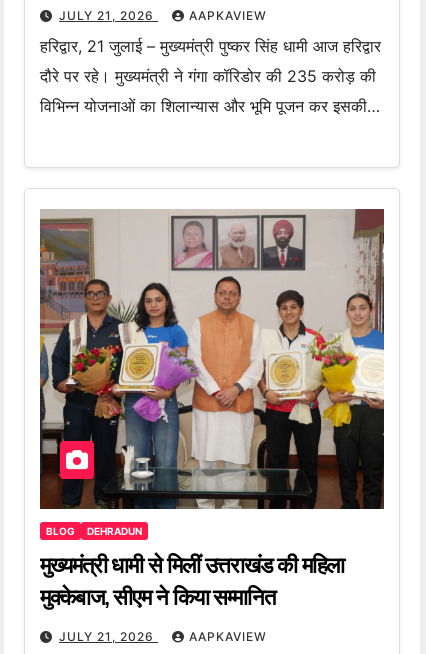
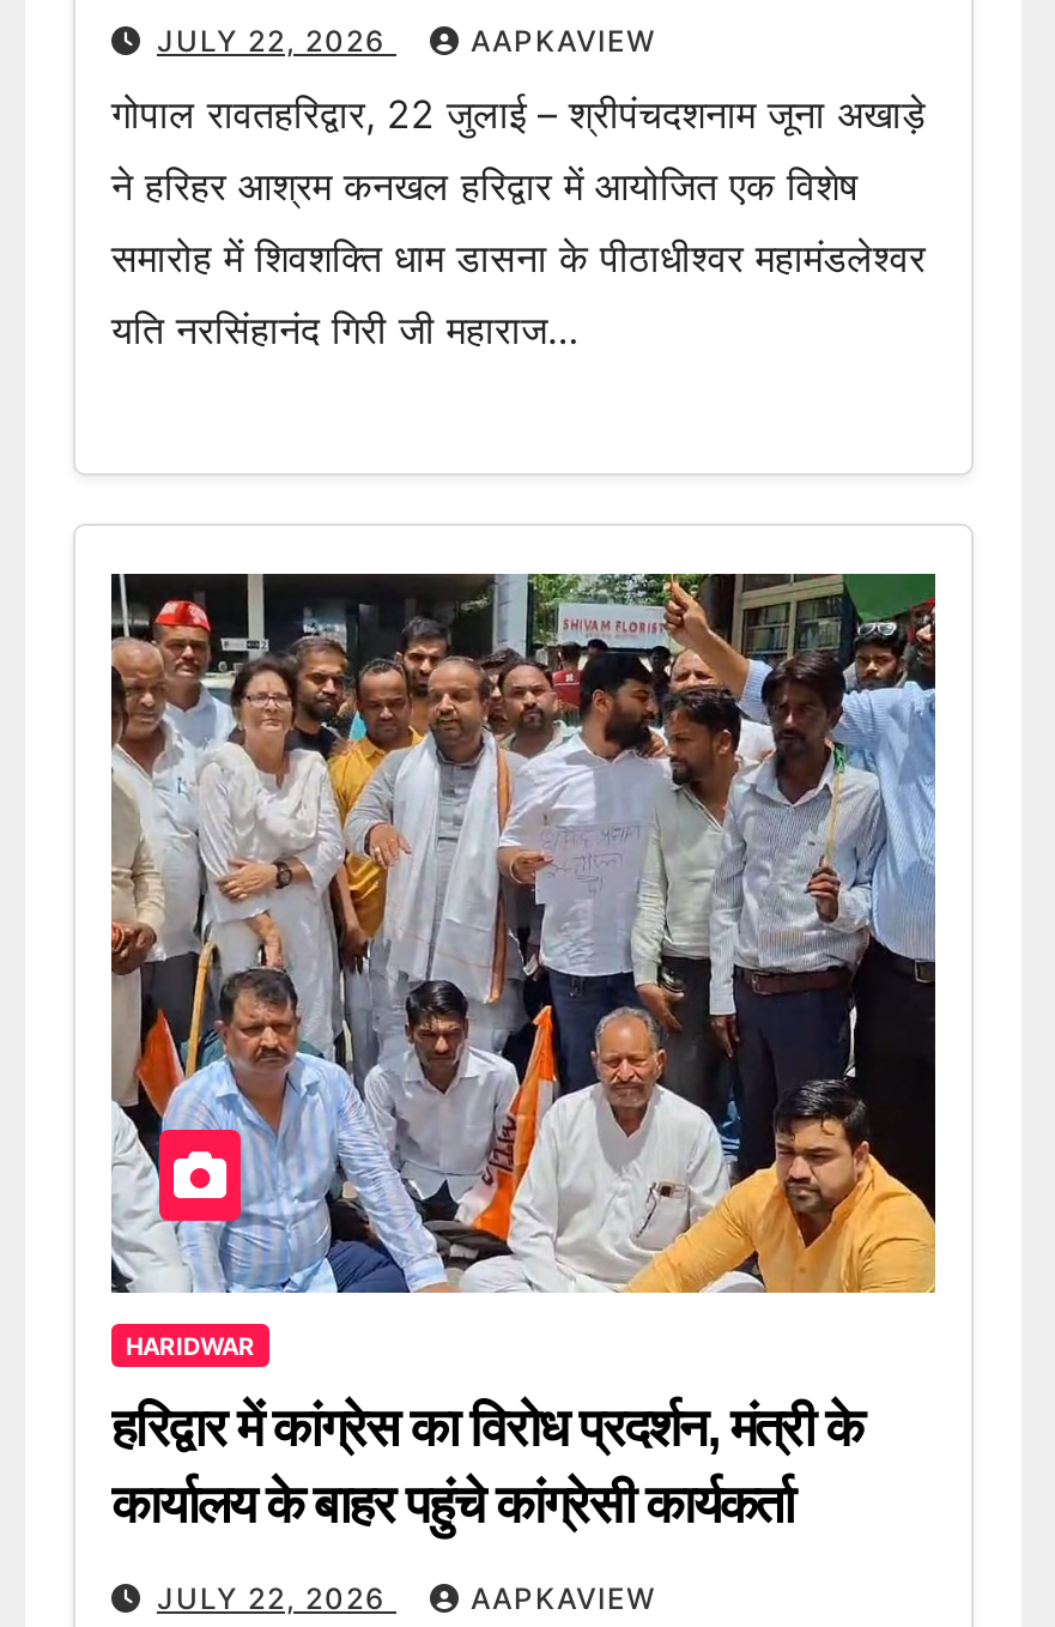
- JULY 21, 2026
+ JULY 22, 2026

- हरिद्वार, 21 जुलाई – मुख्यमंत्री पुष्कर सिंह धामी आज हरिद्वार
- दौरे पर रहे। मुख्यमंत्री ने गंगा कॉरिडोर की 235 करोड़ की
- विभिन्न योजनाओं का शिलान्यास और भूमि पूजन कर इसकी…
+ गोपाल रावतहरिद्वार, 22 जुलाई – श्रीपंचदशनाम जूना अखाड़े
+ ने हरिहर आश्रम कनखल हरिद्वार में आयोजित एक विशेष
+ समारोह में शिवशक्ति धाम डासना के पीठाधीश्वर महामंडलेश्वर
+ यति नरसिंहानंद गिरी जी महाराज…

- [image]
- BLOG
- DEHRADUN
- मुख्यमंत्री धामी से मिलीं उत्तराखंड की महिला
- मुक्केबाज, सीएम ने किया सम्मानित
- JULY 21, 2026
+ [image]
+ HARIDWAR
+ हरिद्वार में कांग्रेस का विरोध प्रदर्शन, मंत्री के
+ कार्यालय के बाहर पहुंचे कांग्रेसी कार्यकर्ता
+ JULY 22, 2026
